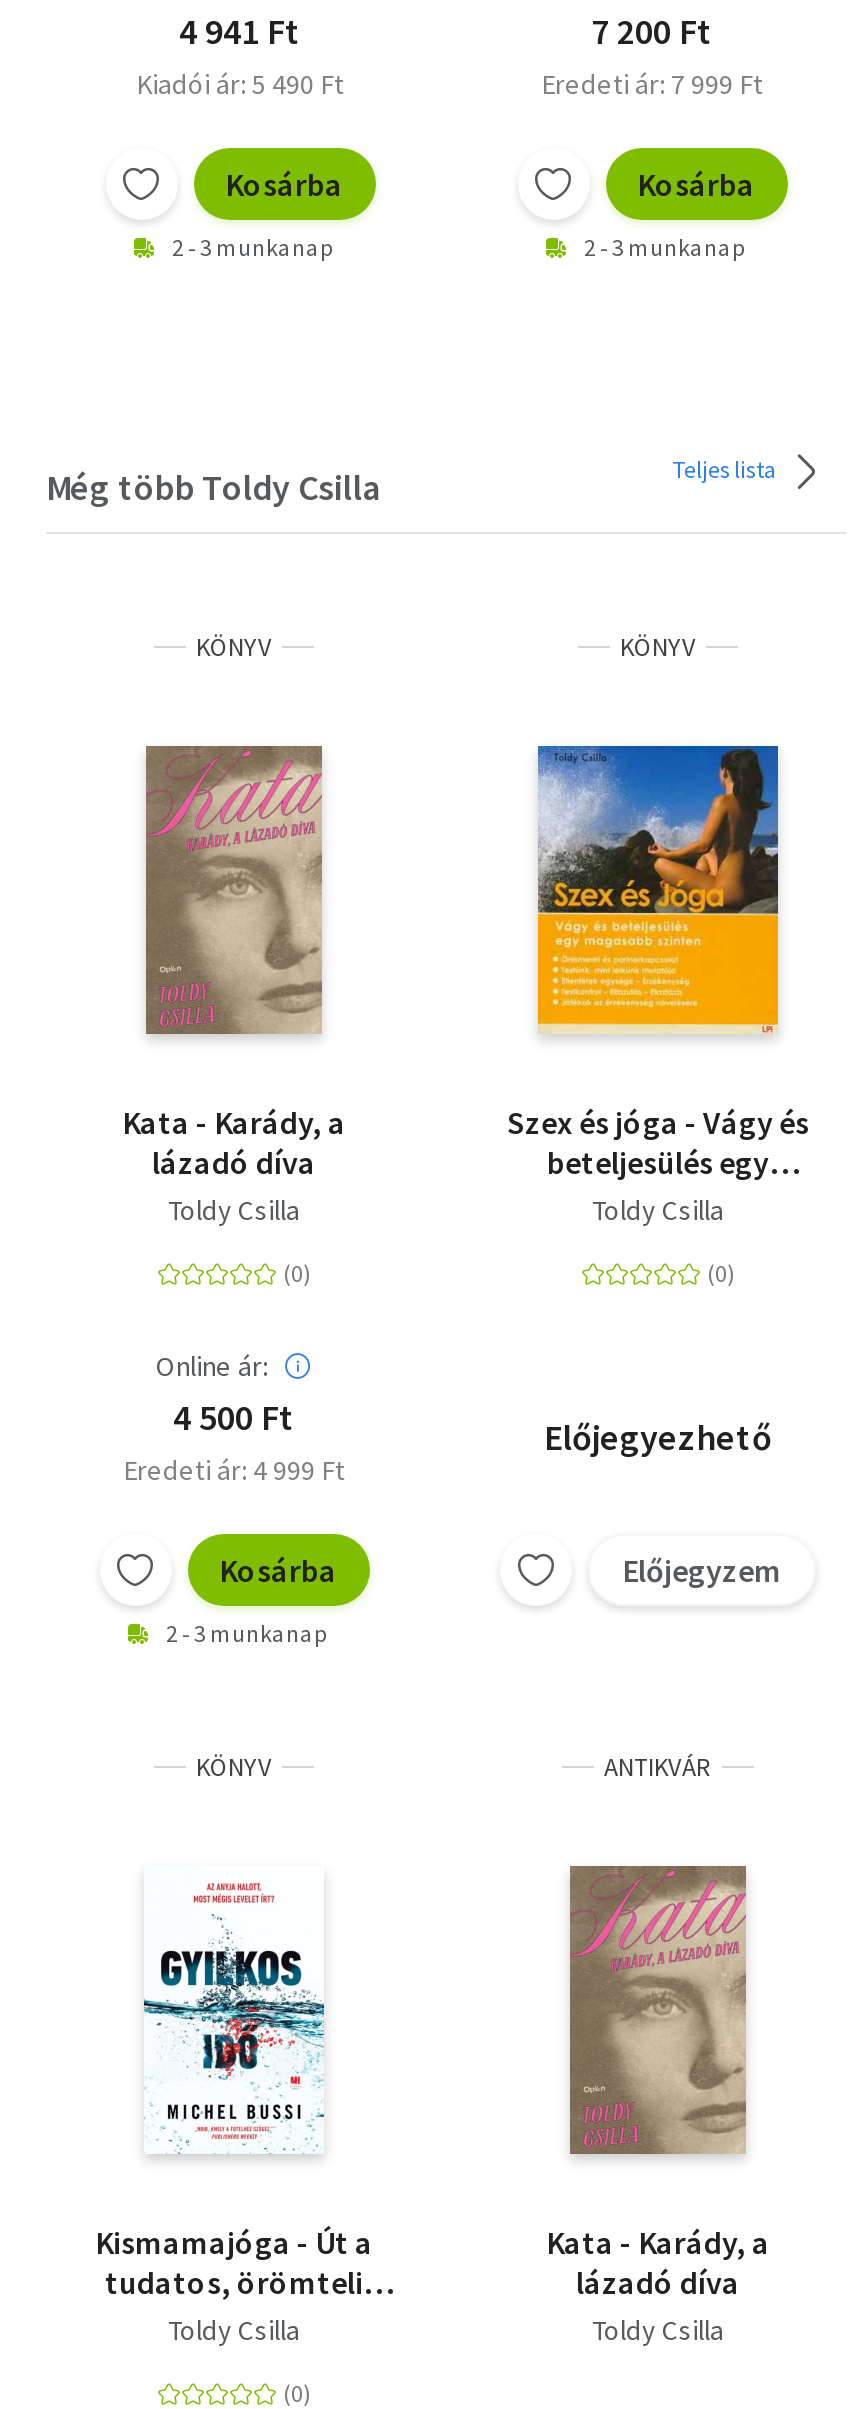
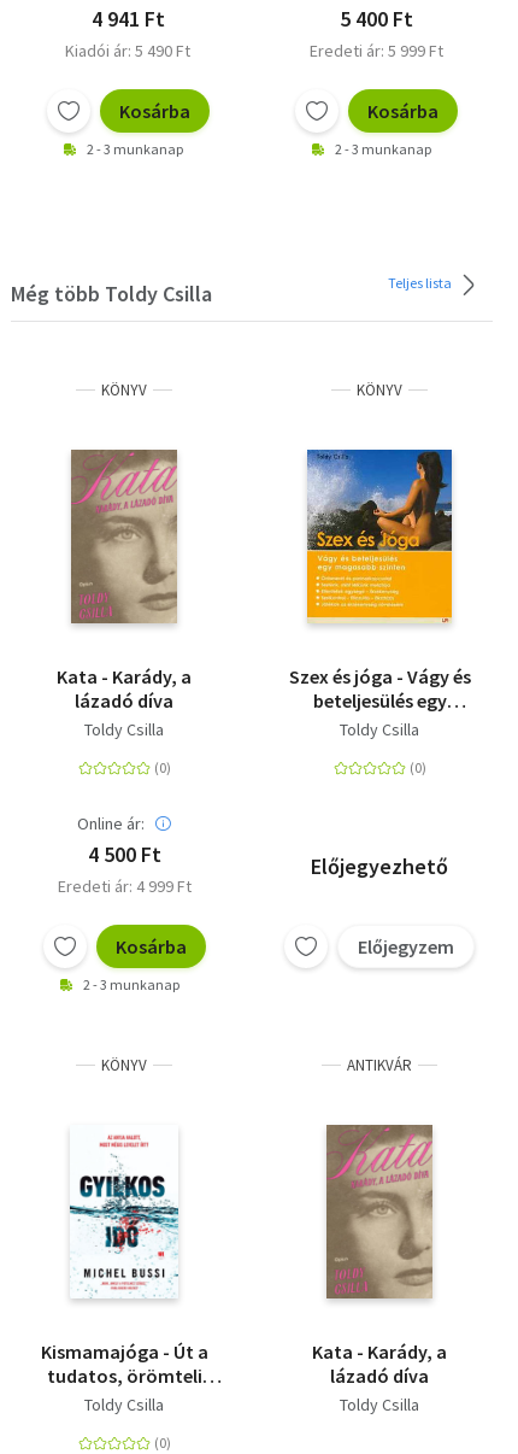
- 7 200 Ft
+ 5 400 Ft

- Eredeti ár: 7 999 Ft
+ Eredeti ár: 5 999 Ft
